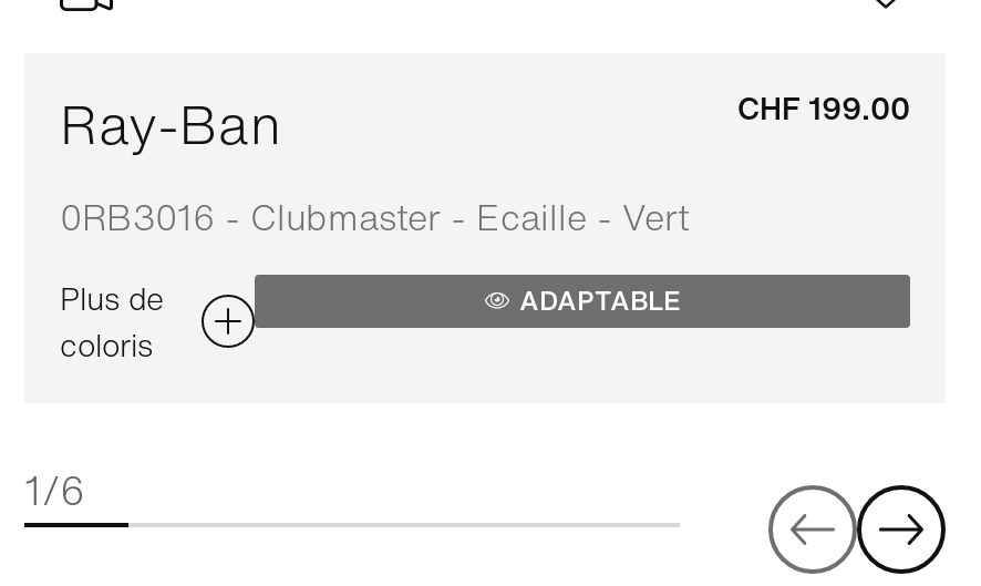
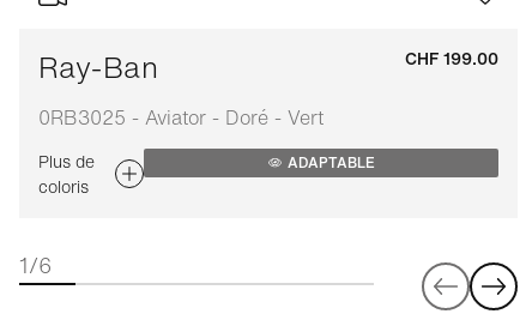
- 0RB3016 - Clubmaster - Ecaille - Vert
+ 0RB3025 - Aviator - Doré - Vert
